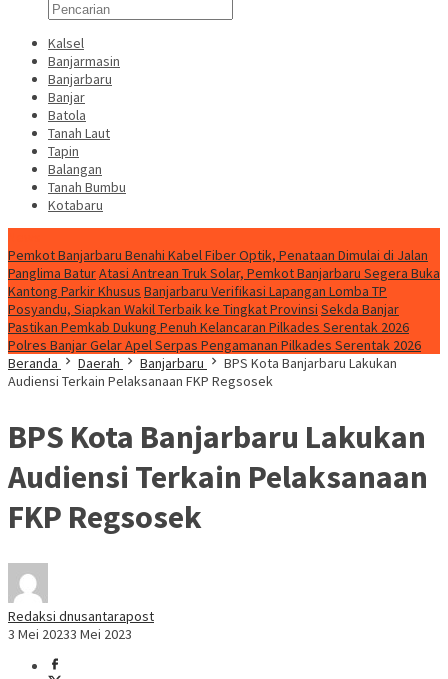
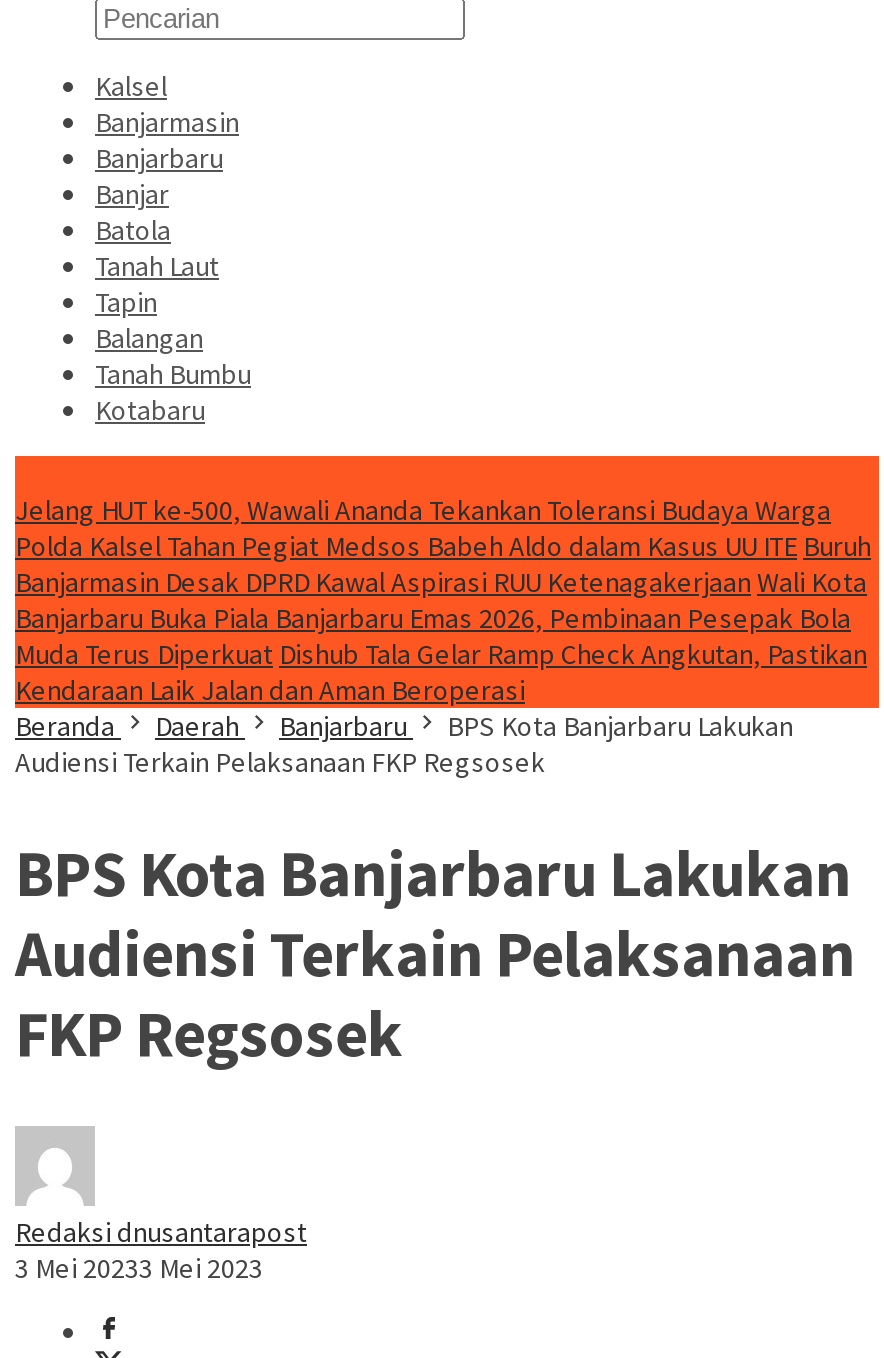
- Pemkot Banjarbaru Benahi Kabel Fiber Optik, Penataan Dimulai di Jalan
- Panglima Batur Atasi Antrean Truk Solar, Pemkot Banjarbaru Segera Buka
- Kantong Parkir Khusus Banjarbaru Verifikasi Lapangan Lomba TP
- Posyandu, Siapkan Wakil Terbaik ke Tingkat Provinsi Sekda Banjar
- Pastikan Pemkab Dukung Penuh Kelancaran Pilkades Serentak 2026
- Polres Banjar Gelar Apel Serpas Pengamanan Pilkades Serentak 2026
+ Jelang HUT ke-500, Wawali Ananda Tekankan Toleransi Budaya Warga
+ Polda Kalsel Tahan Pegiat Medsos Babeh Aldo dalam Kasus UU ITE Buruh
+ Banjarmasin Desak DPRD Kawal Aspirasi RUU Ketenagakerjaan Wali Kota
+ Banjarbaru Buka Piala Banjarbaru Emas 2026, Pembinaan Pesepak Bola
+ Muda Terus Diperkuat Dishub Tala Gelar Ramp Check Angkutan, Pastikan
+ Kendaraan Laik Jalan dan Aman Beroperasi
